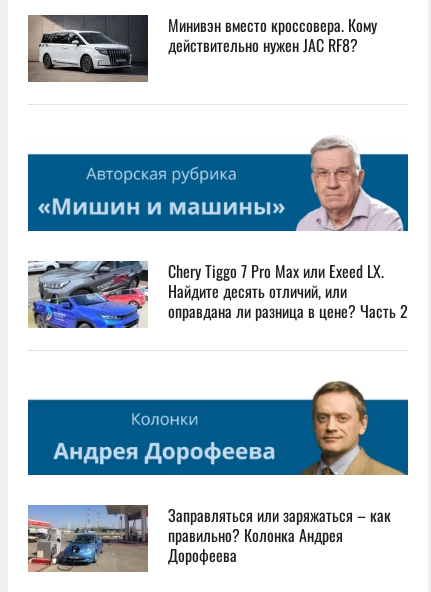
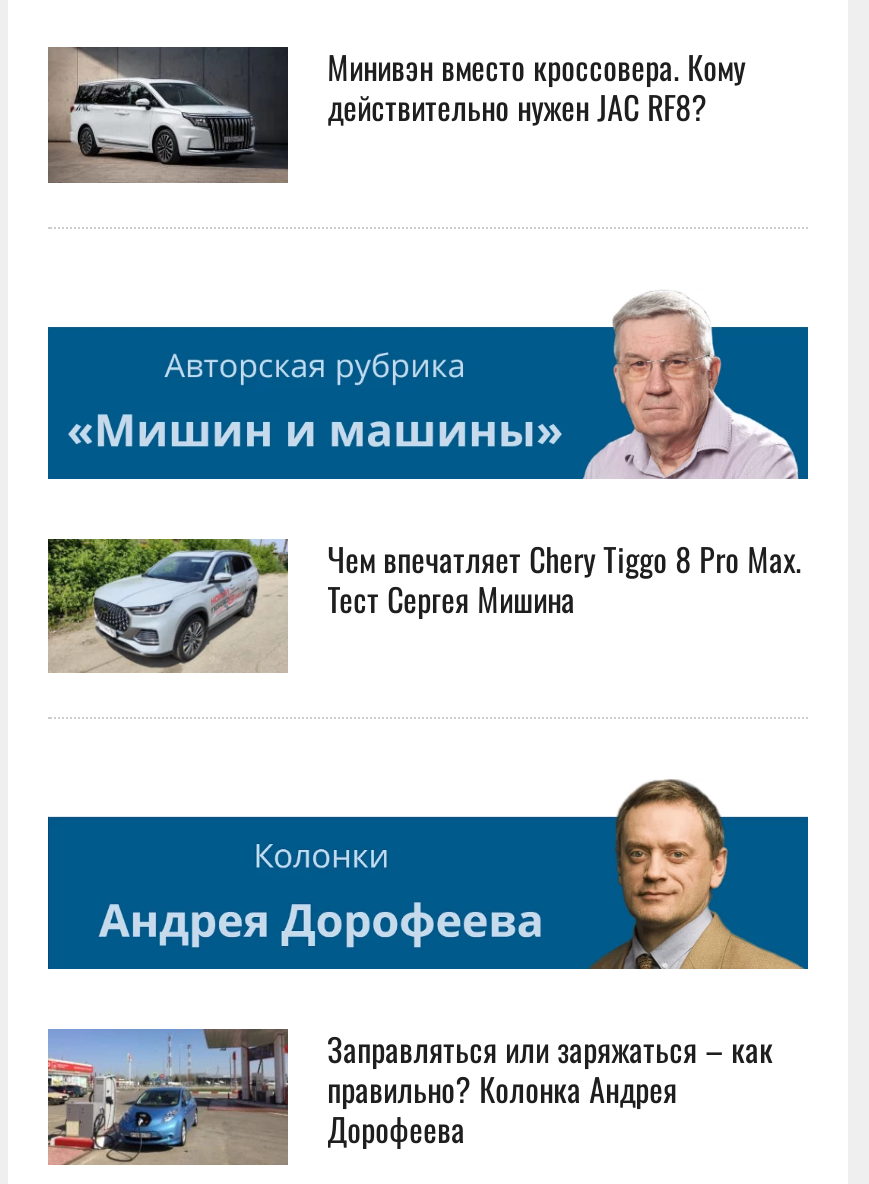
- [image]
- Chery Tiggo 7 Pro Max или Exeed LX.
- Найдите десять отличий, или
- оправдана ли разница в цене? Часть 2
+ [image]
+ Чем впечатляет Chery Tiggo 8 Pro Max.
+ Тест Сергея Мишина
